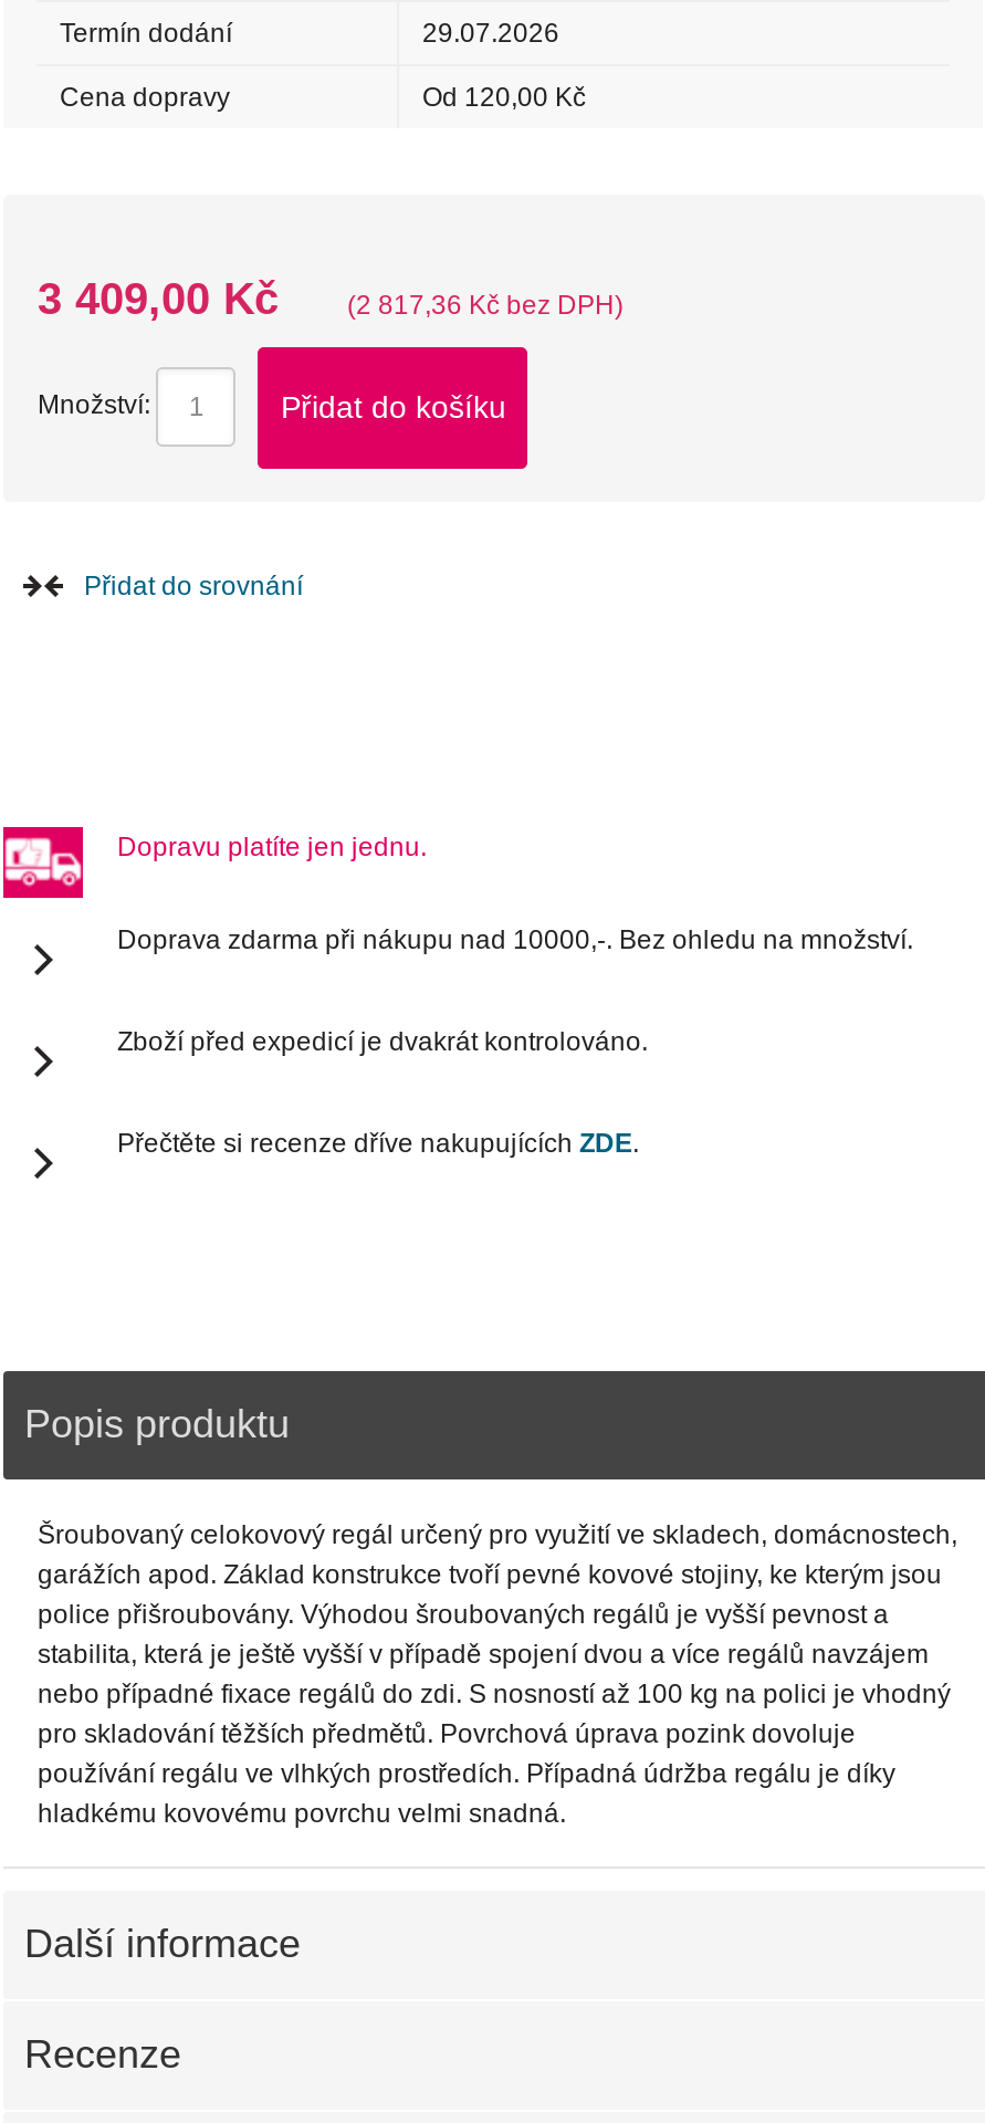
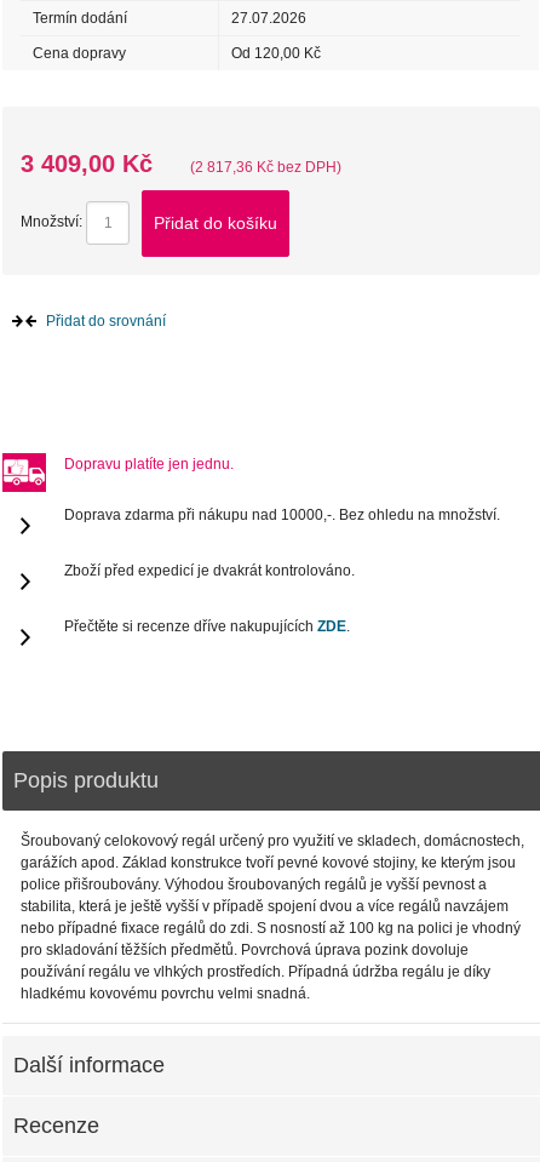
- 29.07.2026
+ 27.07.2026
